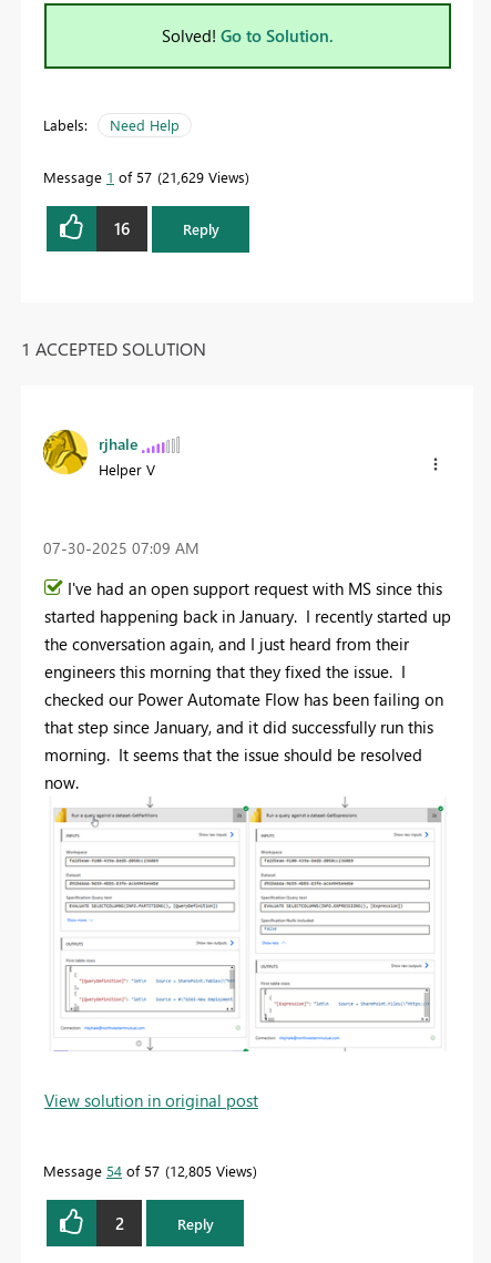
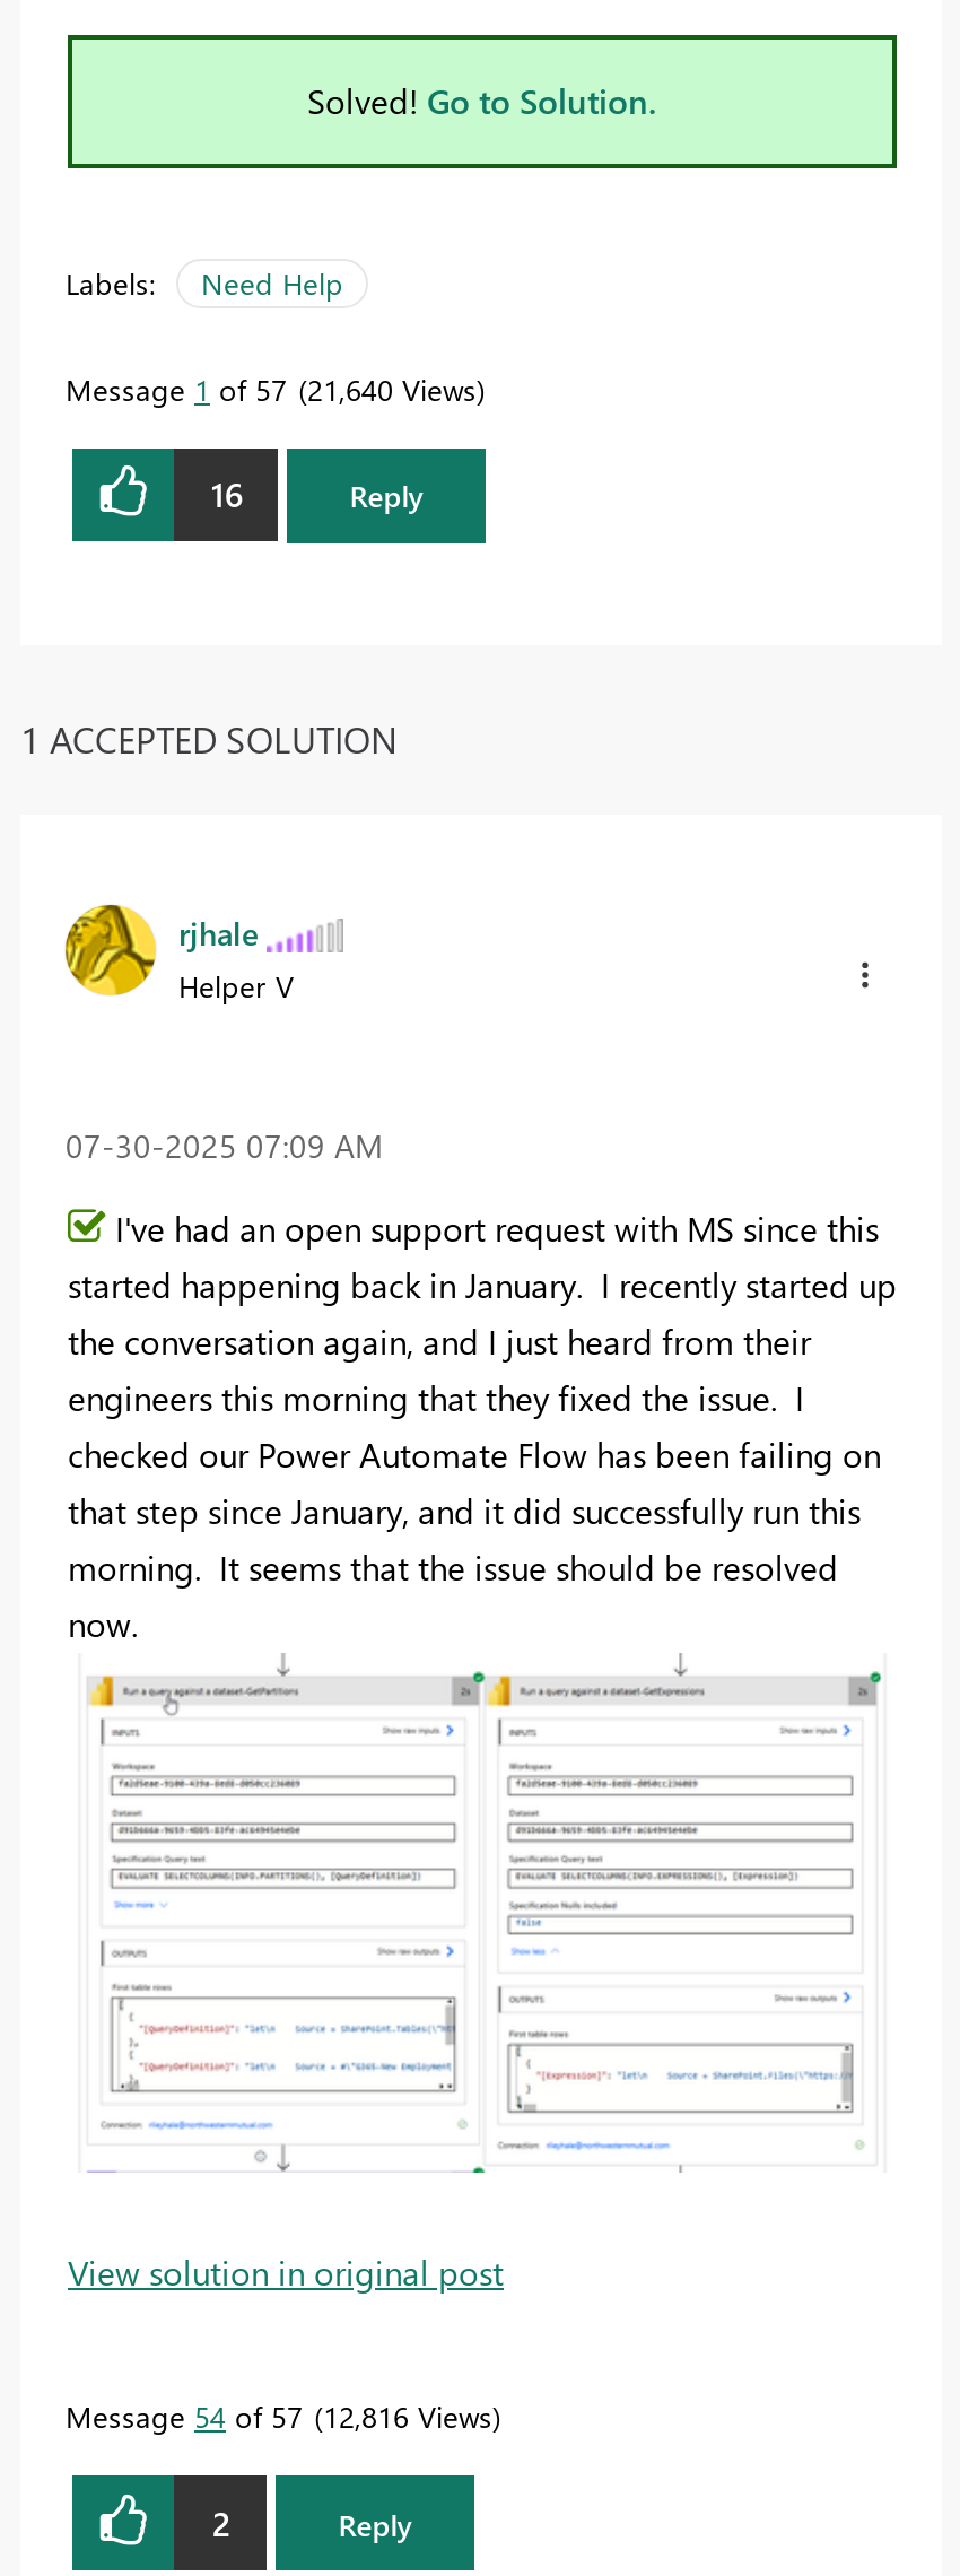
- Message 1 of 57 21,629 Views
+ Message 1 of 57 21,640 Views

- Message 54 of 57 12,805 Views
+ Message 54 of 57 12,816 Views
